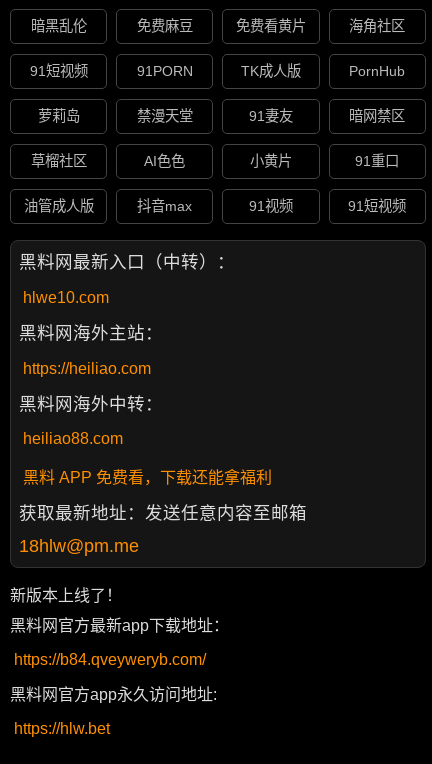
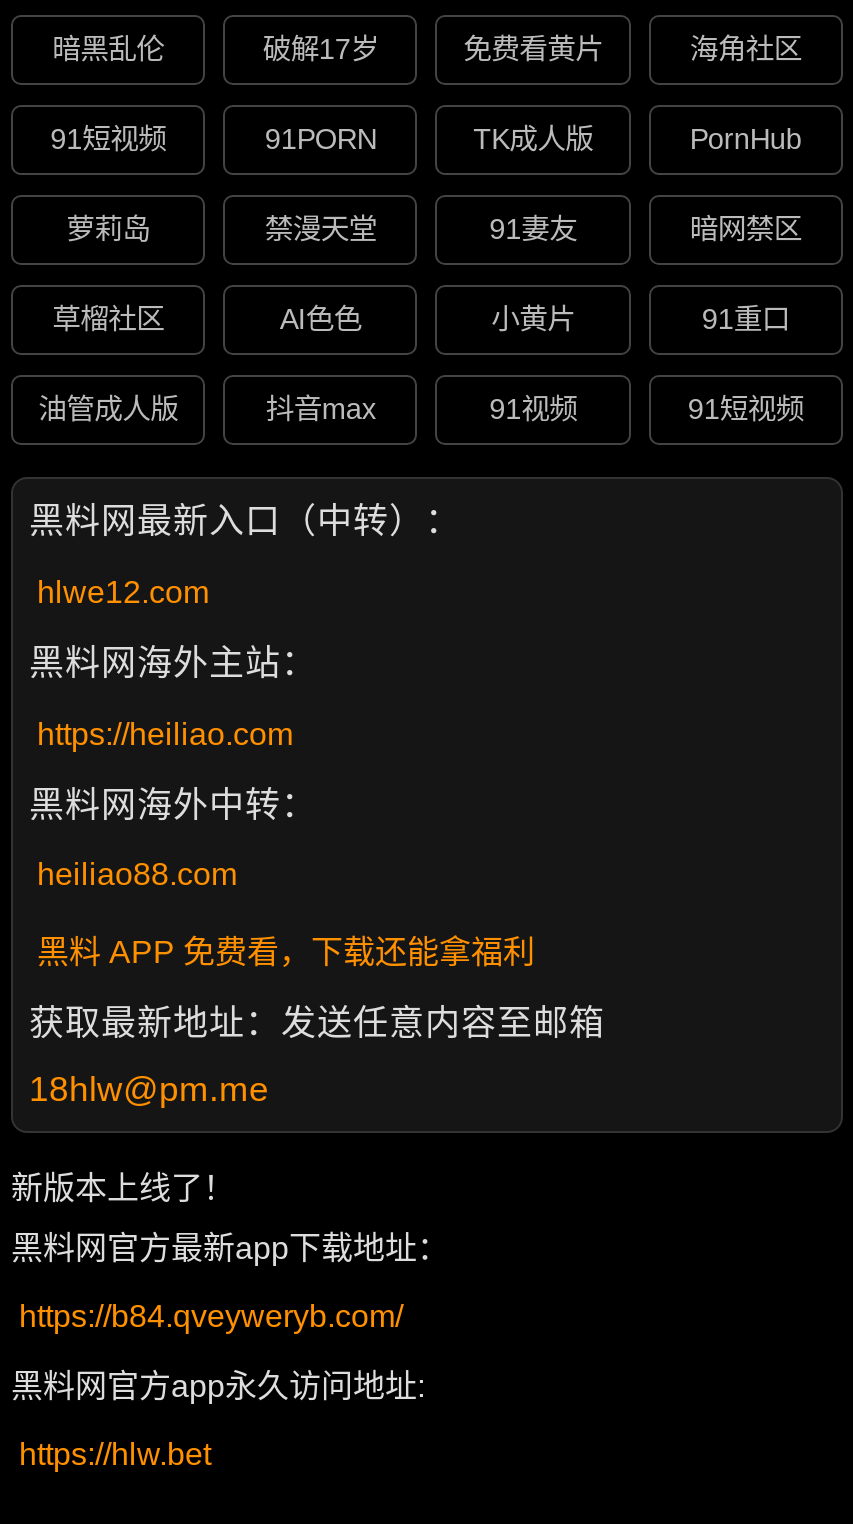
- 免费麻豆
+ 破解17岁

- hlwe10.com
+ hlwe12.com
